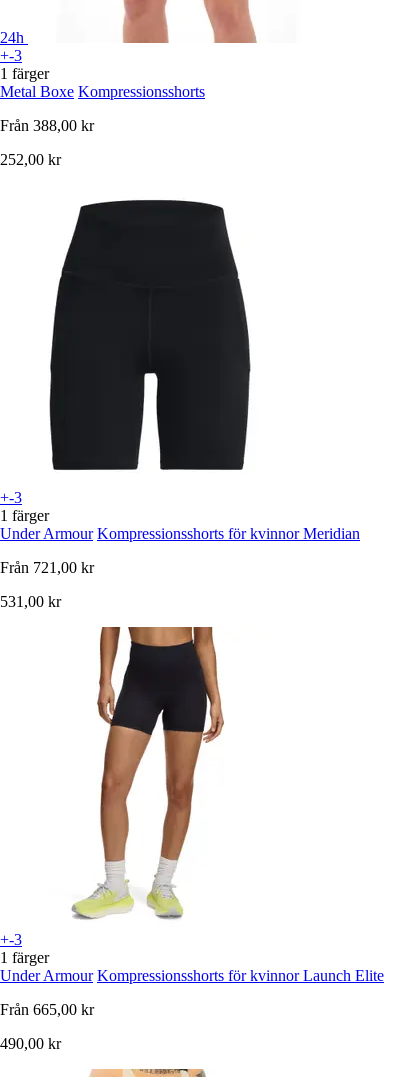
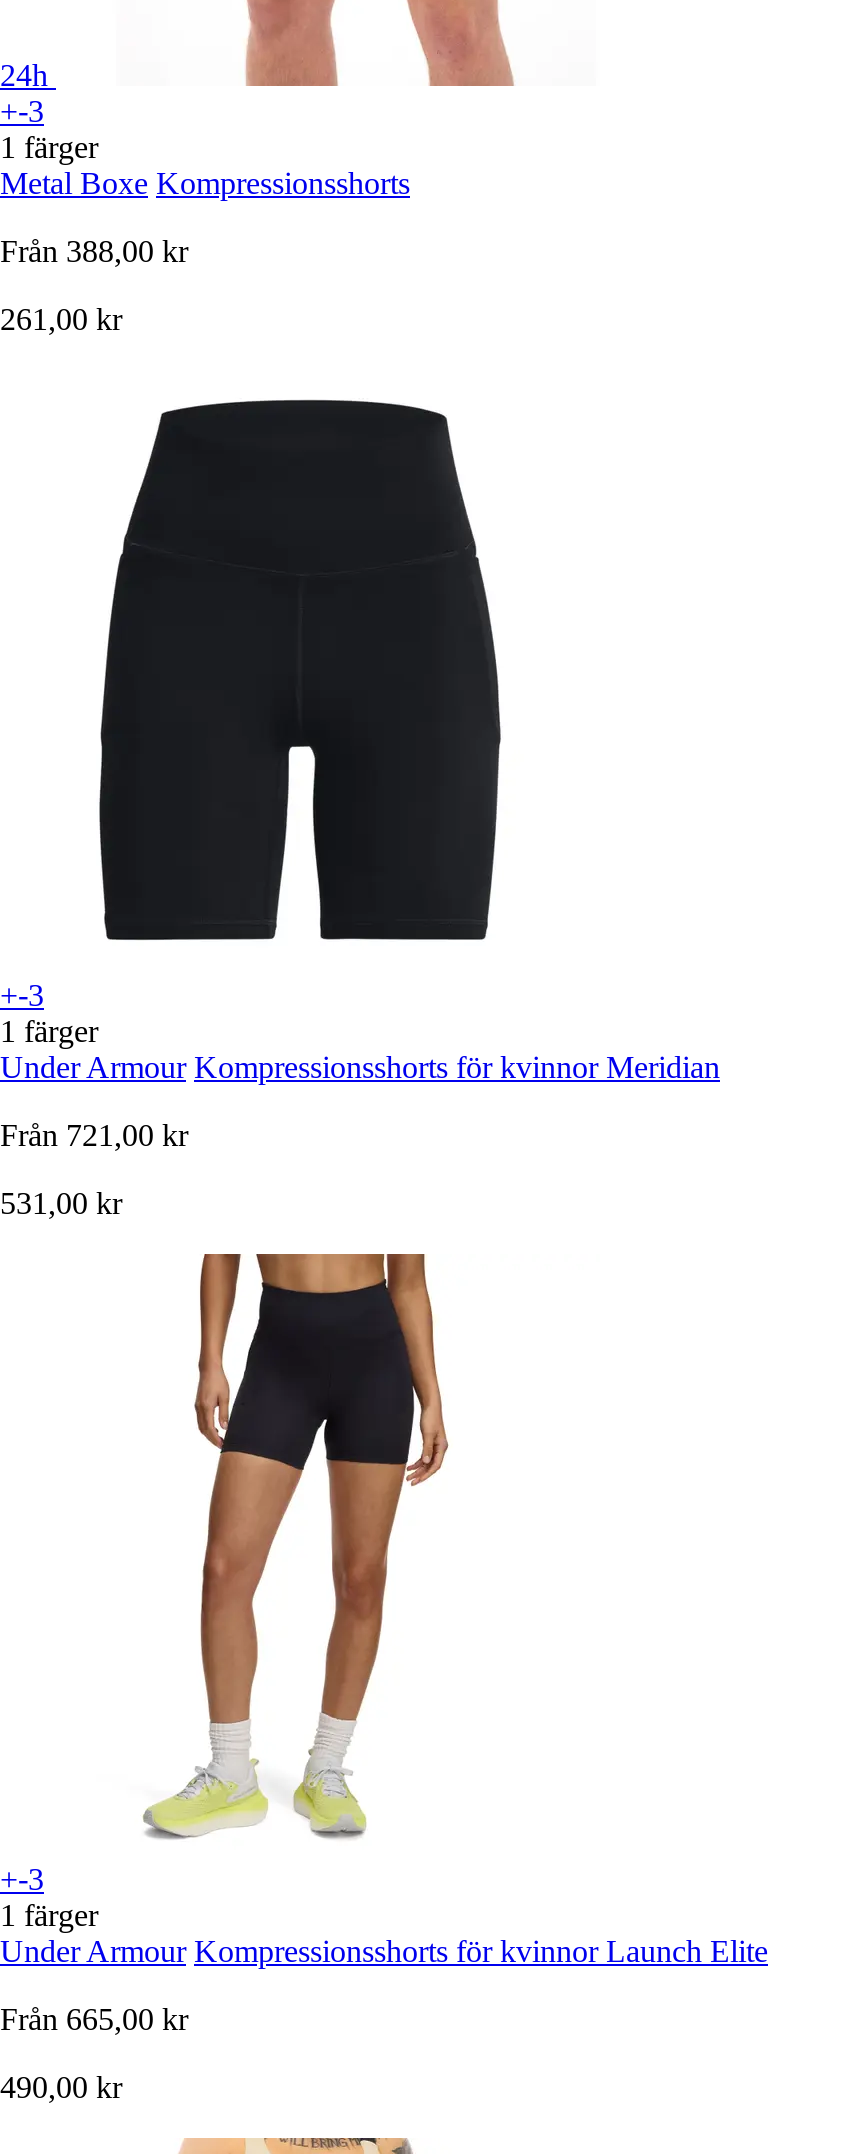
- 252,00 kr
+ 261,00 kr
